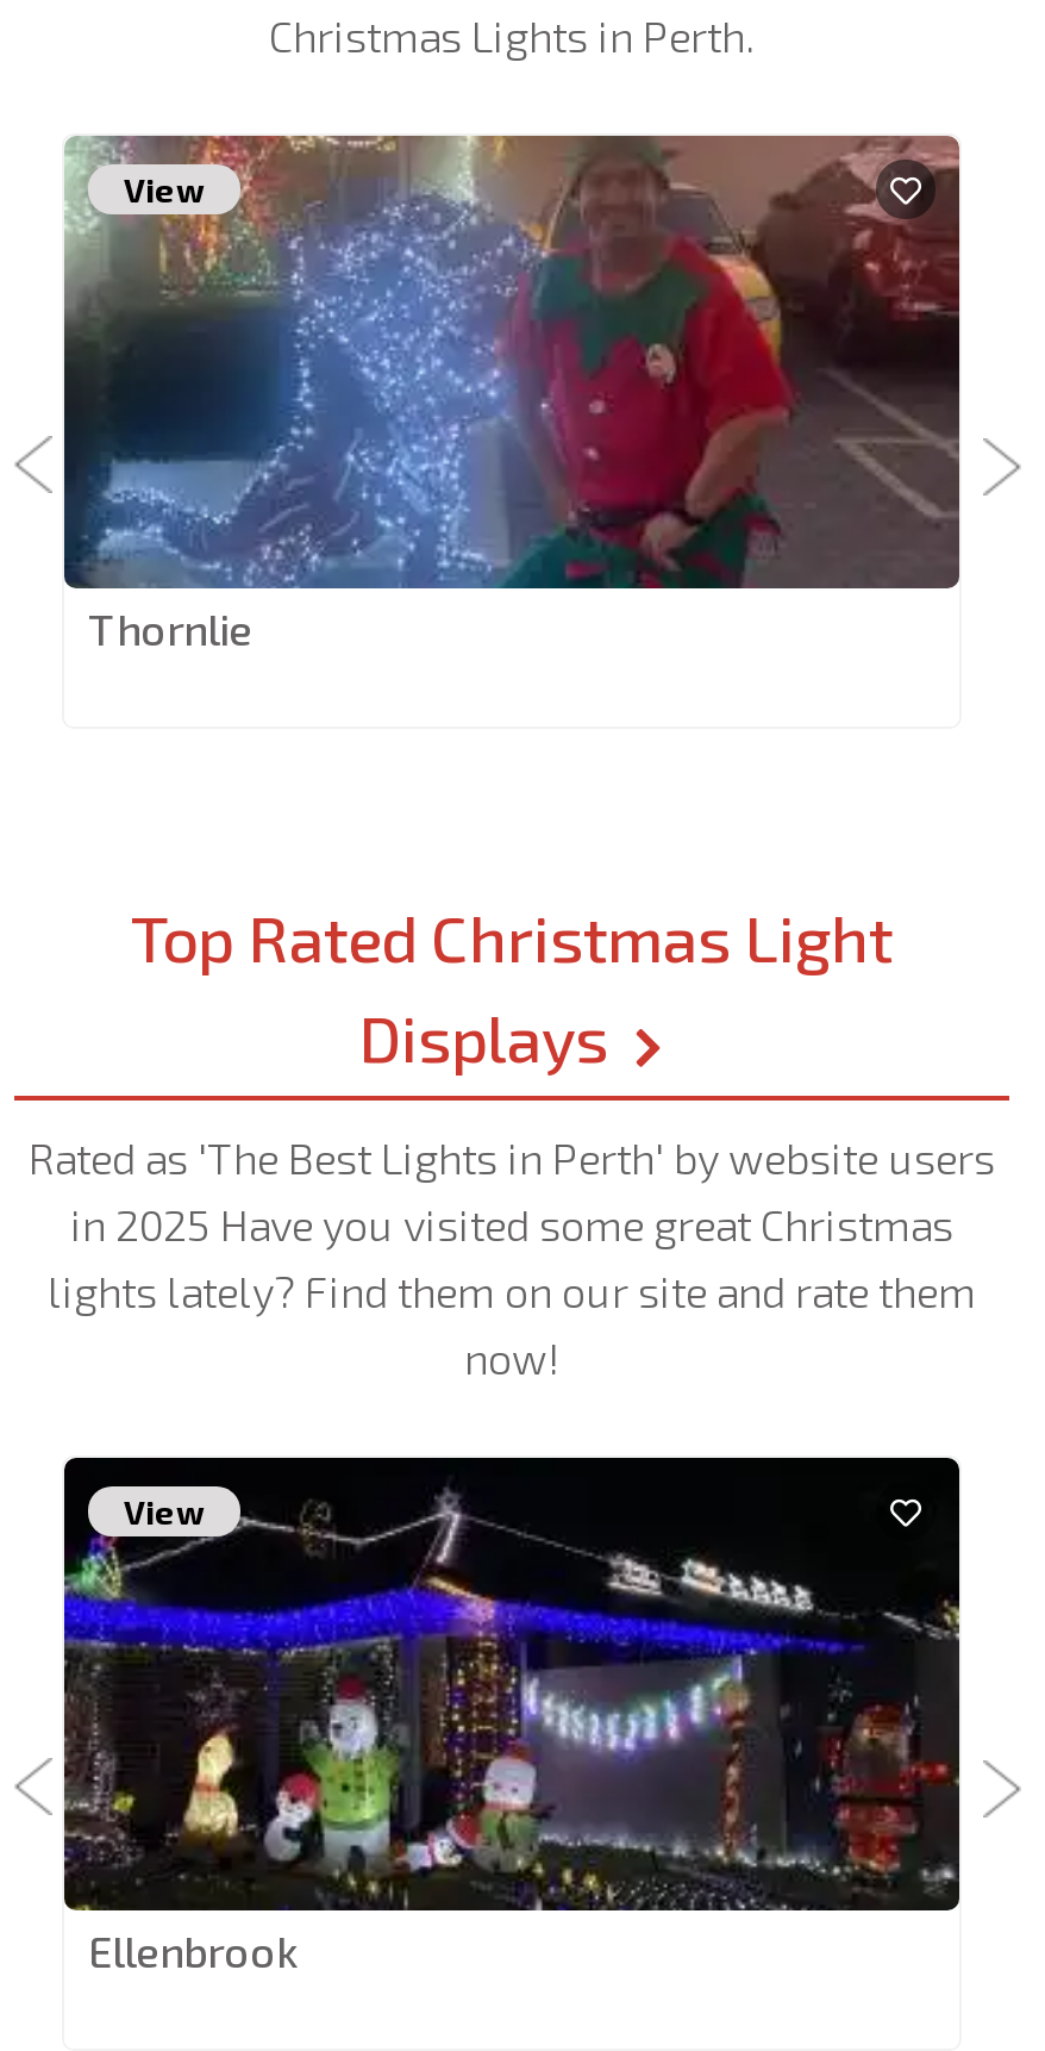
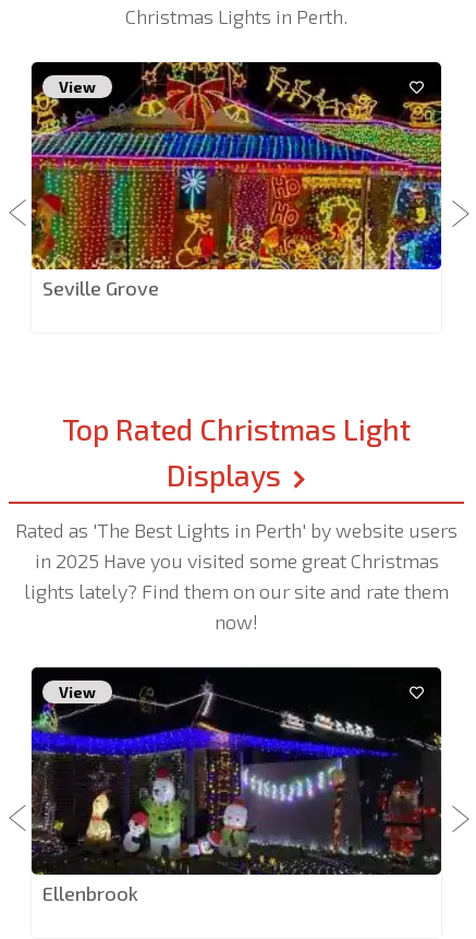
- [image]
- Thornlie
+ [image]
+ Seville Grove
